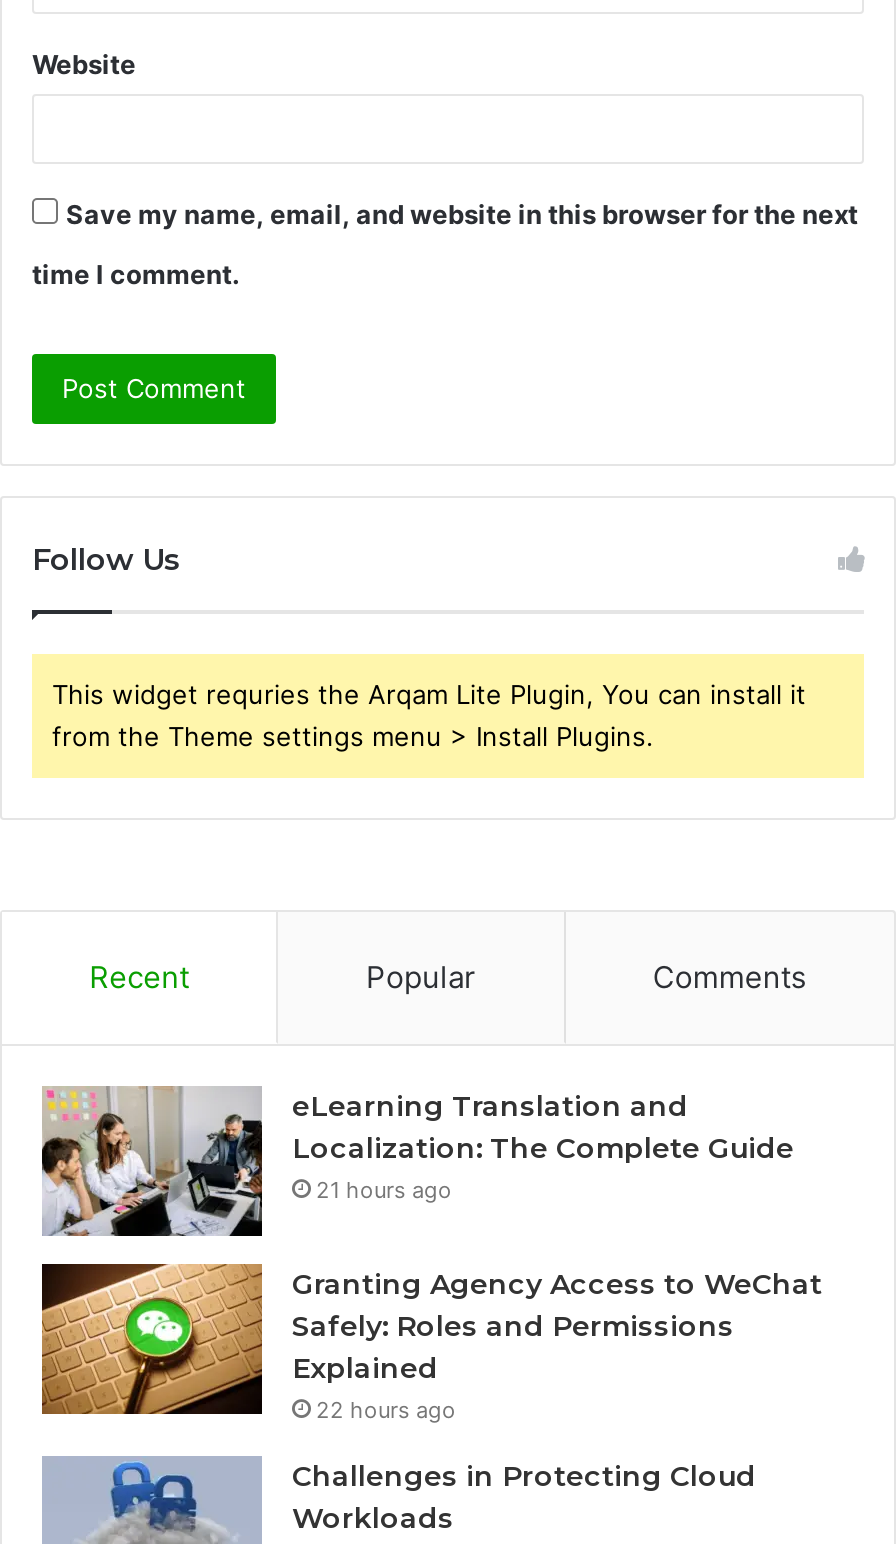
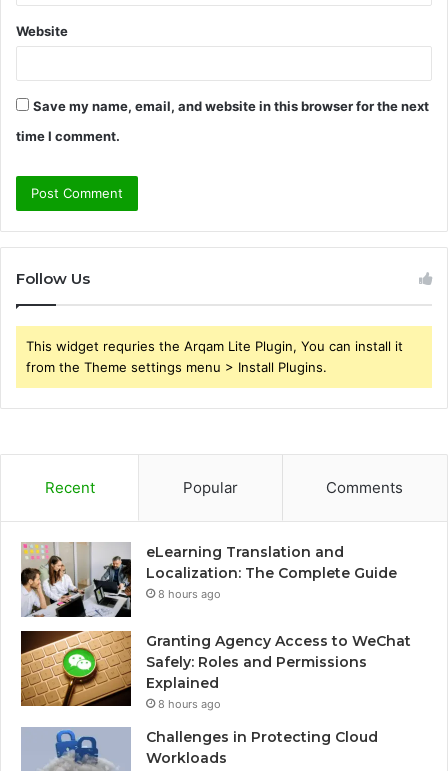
- 21 hours ago
+ 8 hours ago

- 22 hours ago
+ 8 hours ago
